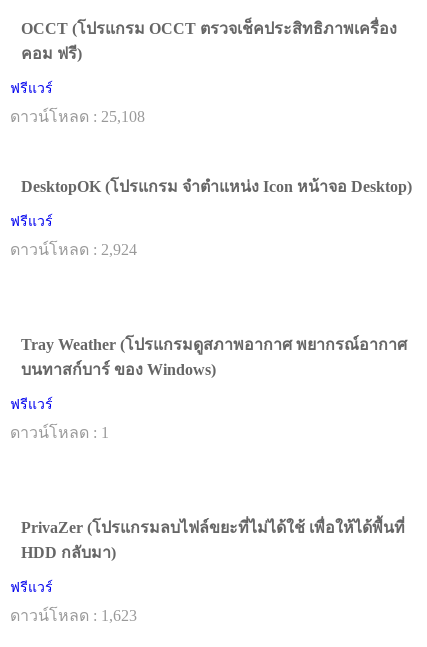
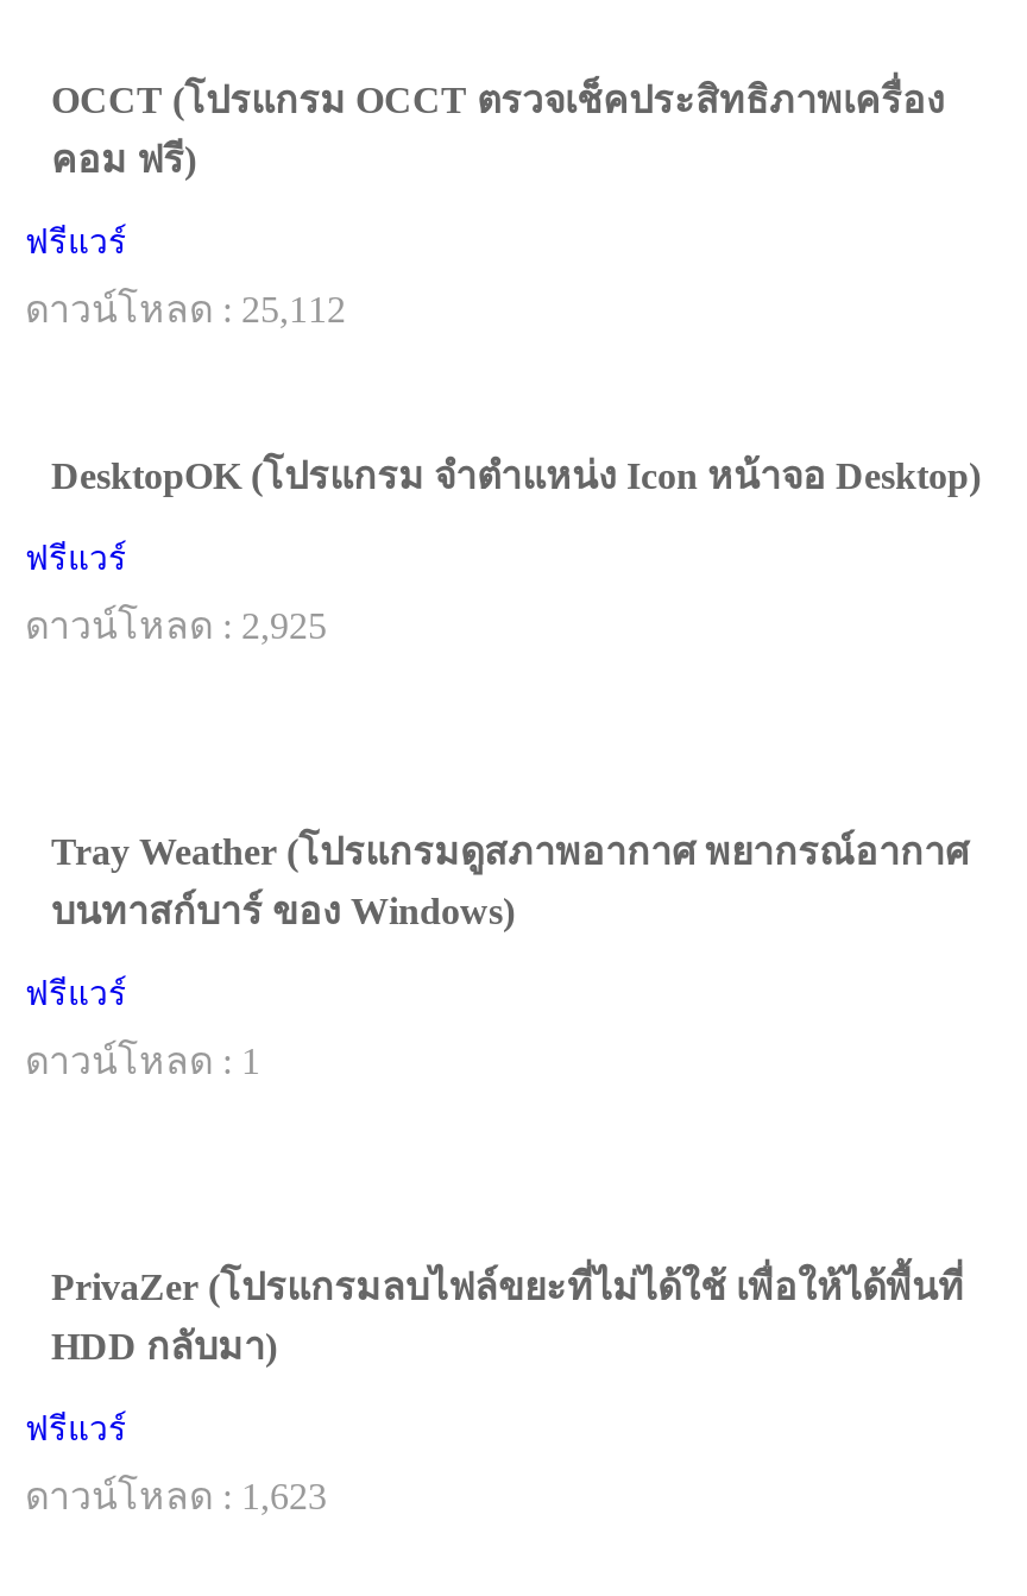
- ดาวน์โหลด : 25,108
+ ดาวน์โหลด : 25,112

- ดาวน์โหลด : 2,924
+ ดาวน์โหลด : 2,925
